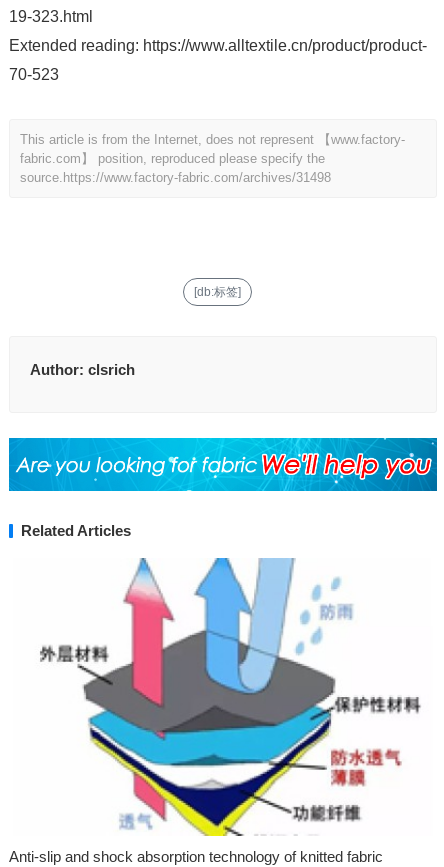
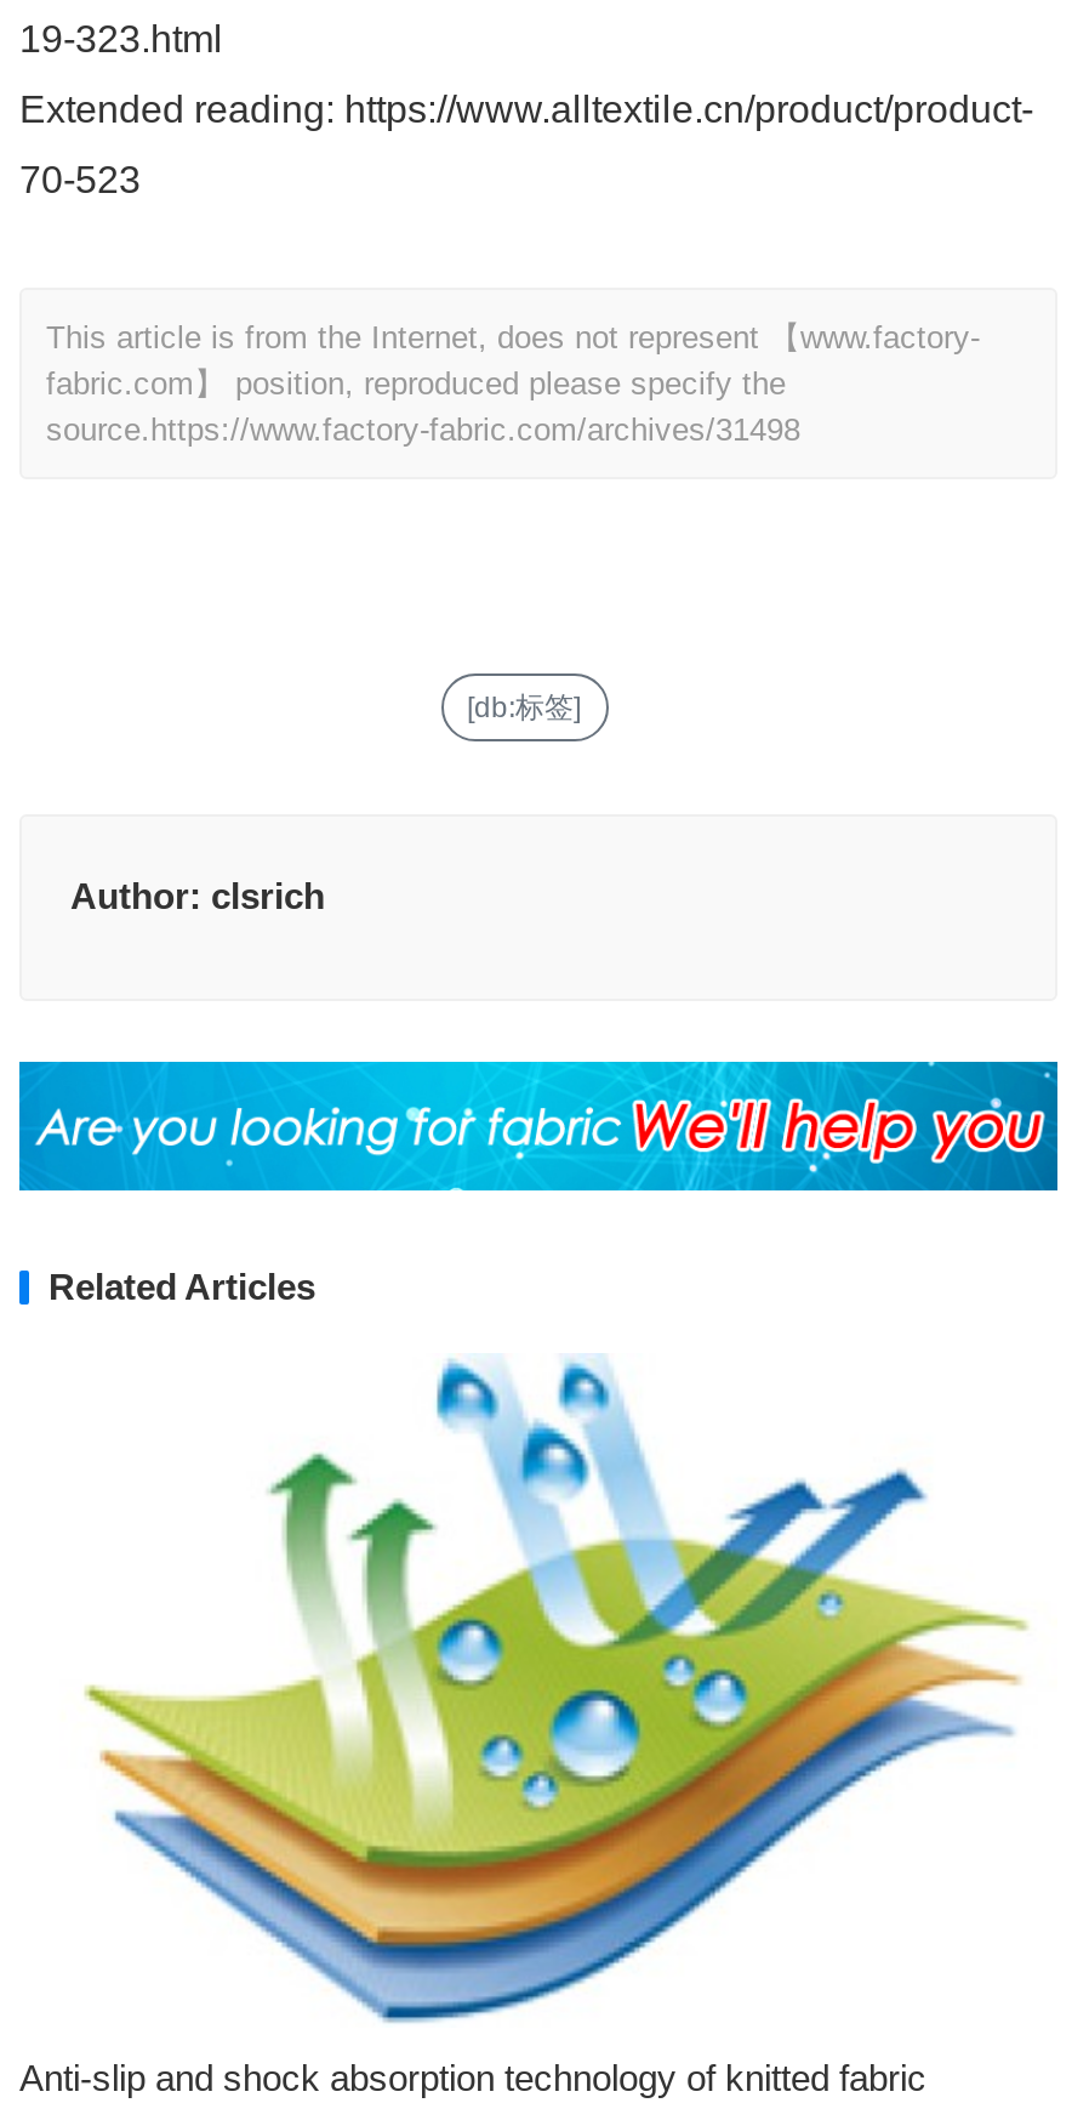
- [image]
+ [image]
